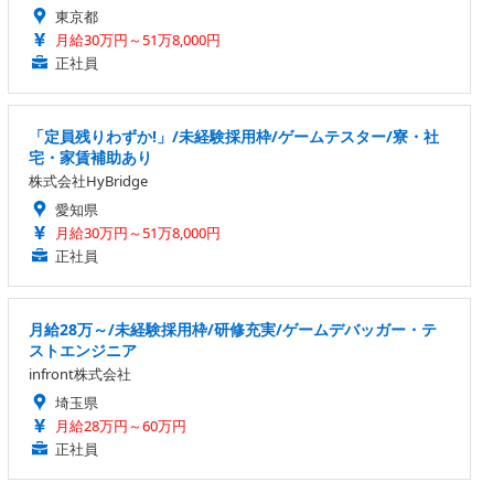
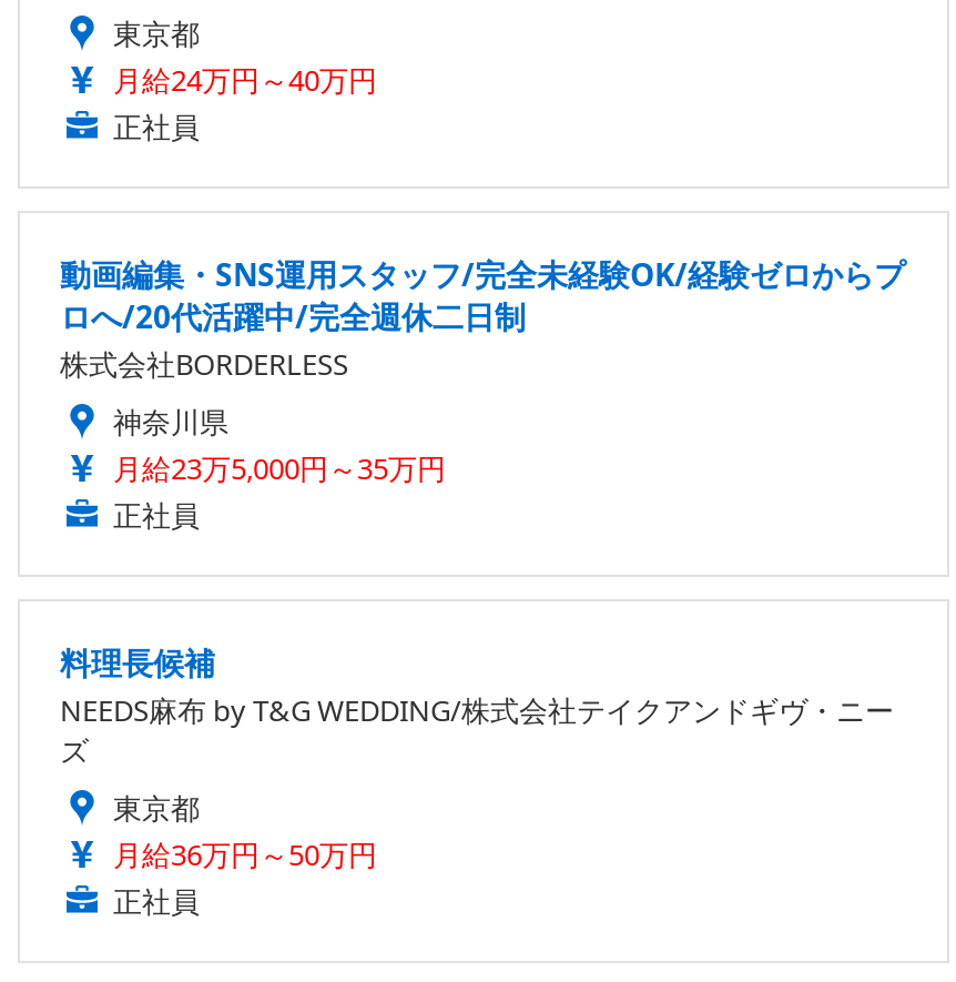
- 月給30万円～51万8,000円
+ 月給24万円～40万円

- 「定員残りわずか!」/未経験採用枠/ゲームテスター/寮・社
- 宅・家賃補助あり
- 株式会社HyBridge
- 愛知県
- 月給30万円～51万8,000円
+ 動画編集・SNS運用スタッフ/完全未経験OK/経験ゼロからプ
+ ロへ/20代活躍中/完全週休二日制
+ 株式会社BORDERLESS
+ 神奈川県
+ 月給23万5,000円～35万円

- 月給28万～/未経験採用枠/研修充実/ゲームデバッガー・テ
- ストエンジニア
- infront株式会社
- 埼玉県
- 月給28万円～60万円
+ 料理長候補
+ NEEDS麻布 by T&G WEDDING/株式会社テイクアンドギヴ・ニー
+ ズ
+ 東京都
+ 月給36万円～50万円
